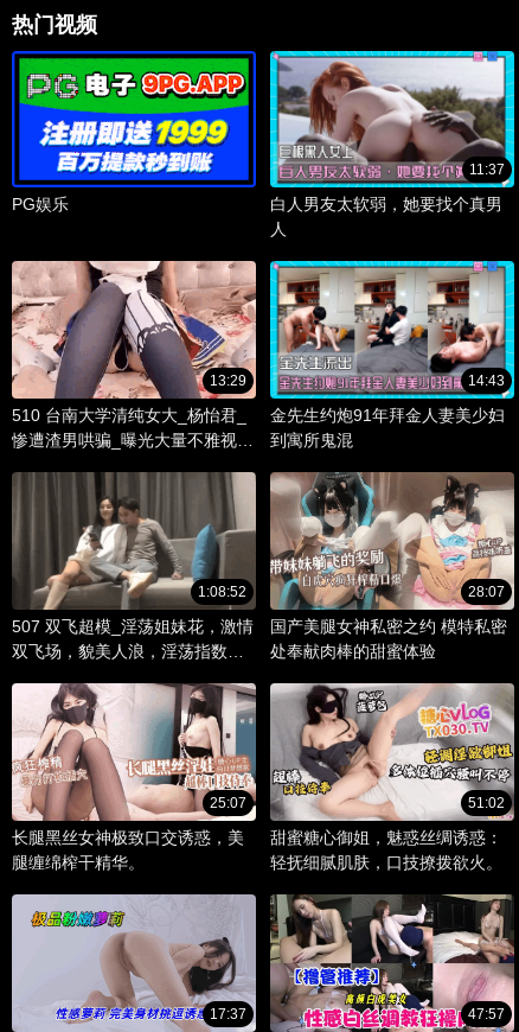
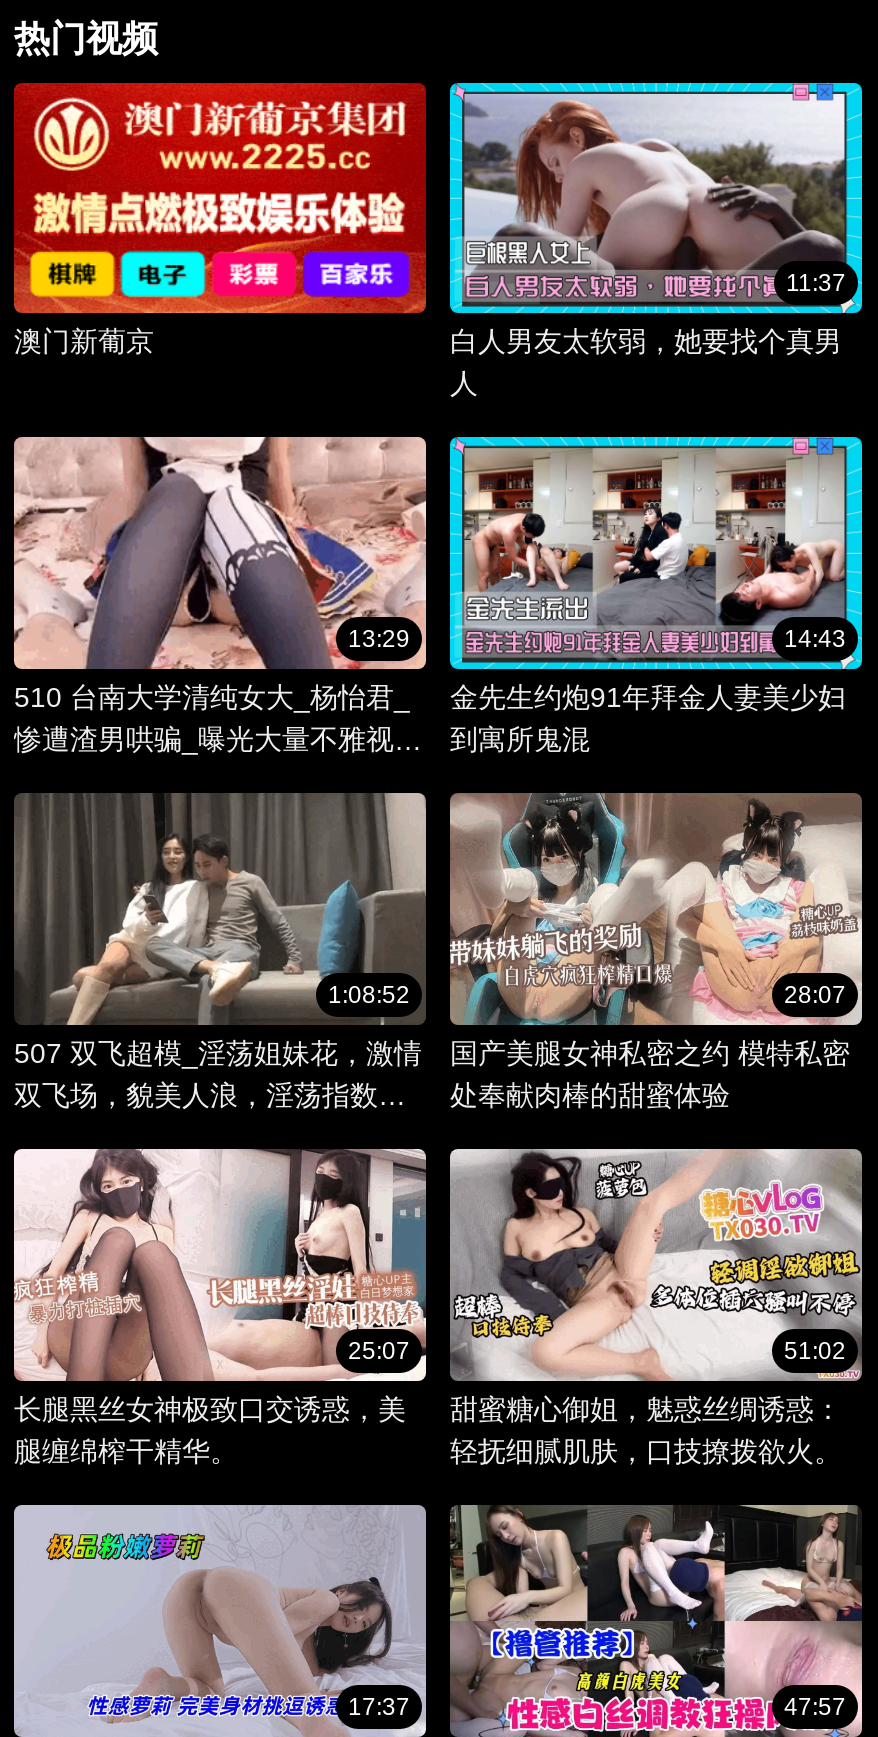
- [image]
- PG娱乐
+ [image]
+ 澳门新葡京
